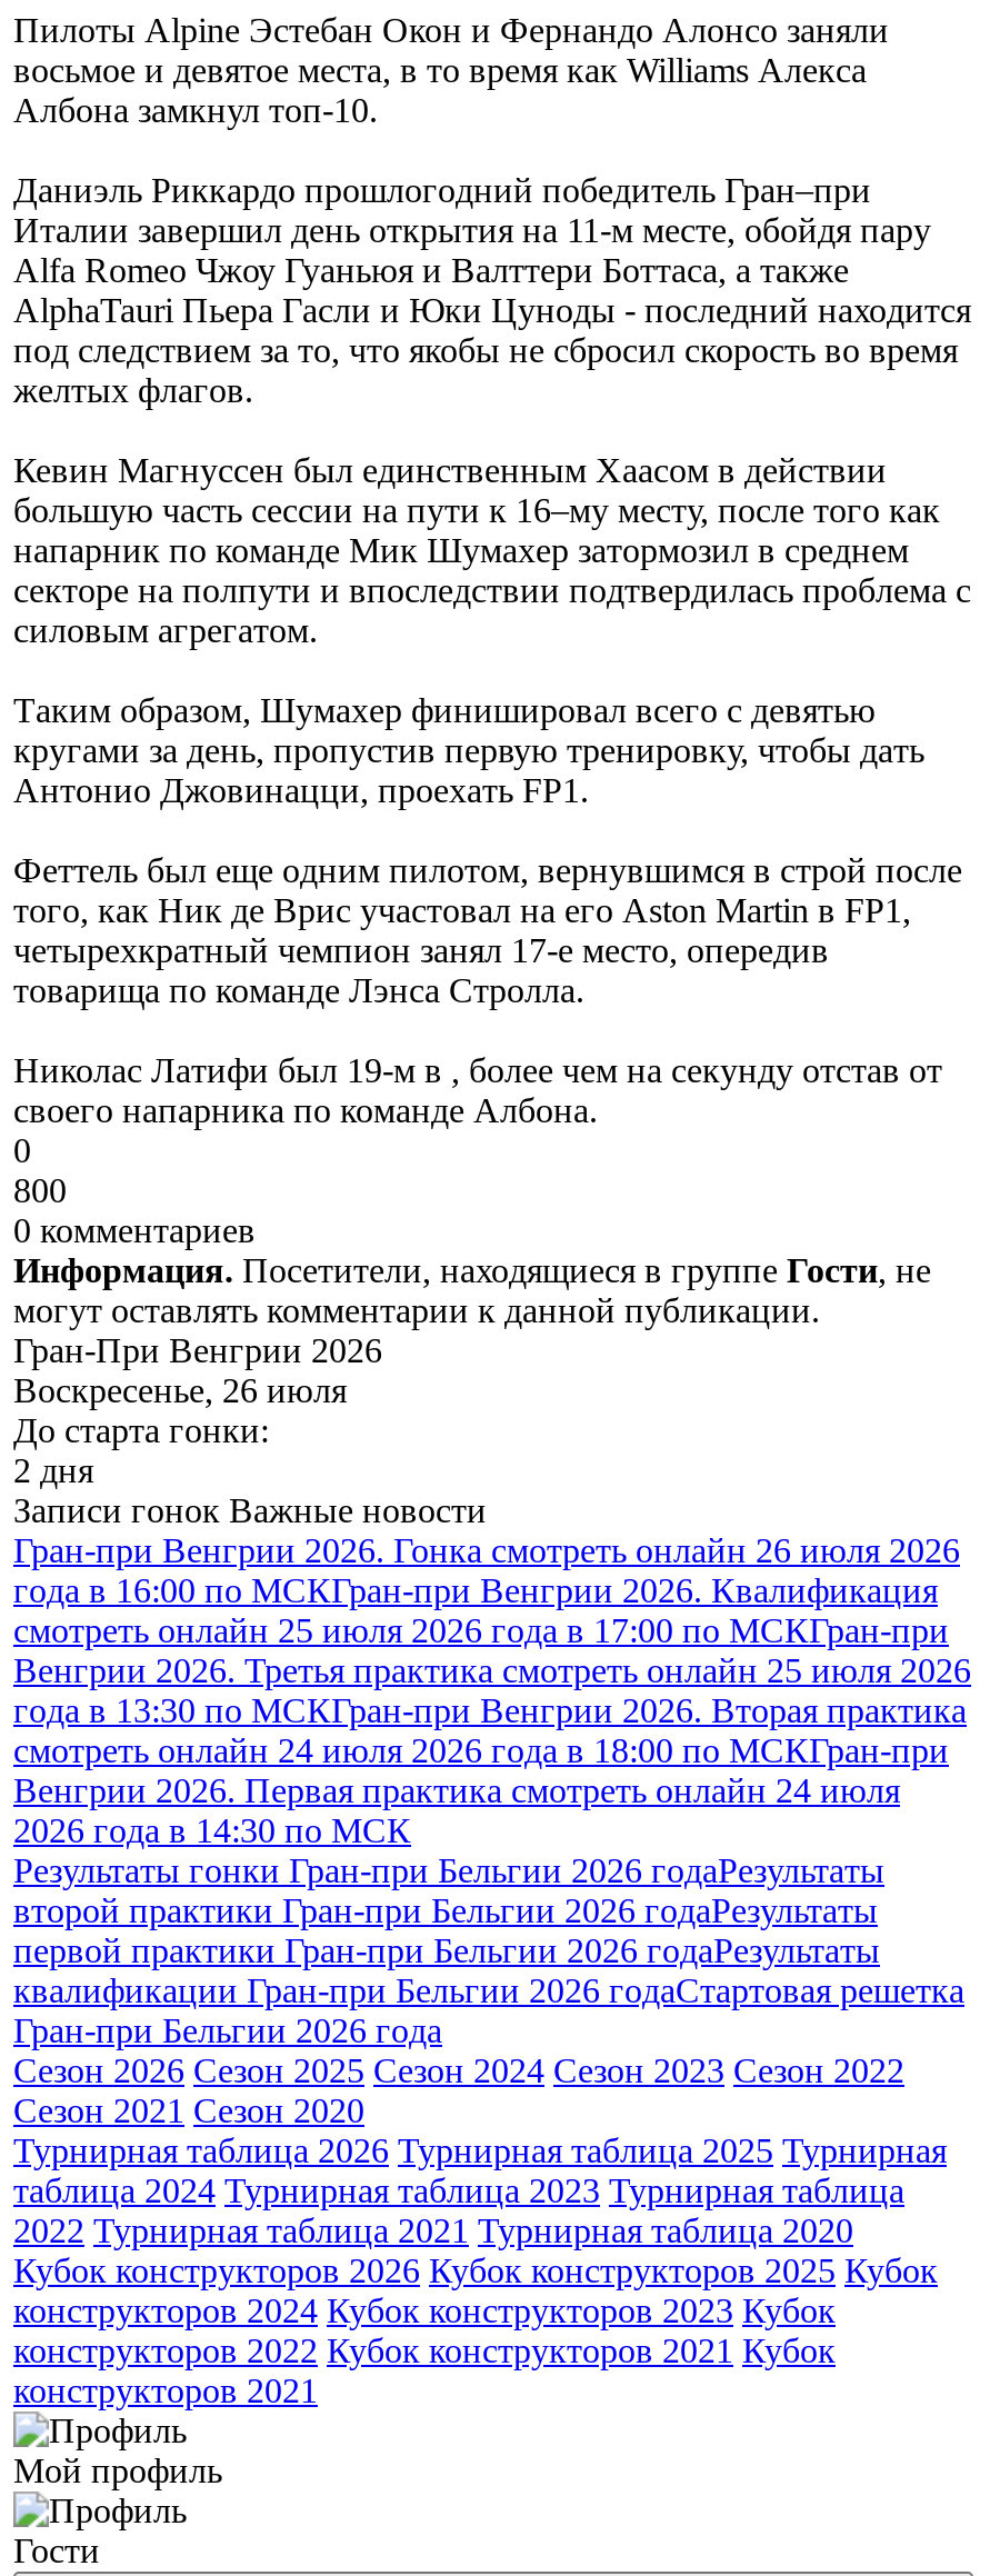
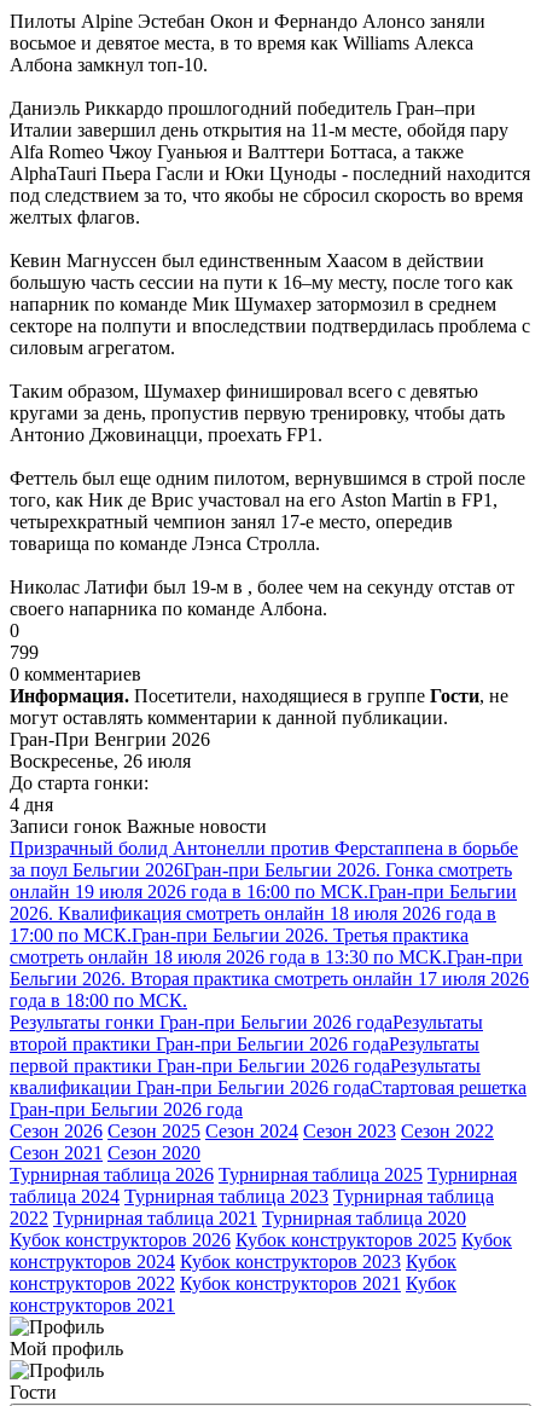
- 800
+ 799

- 2 дня
+ 4 дня

- Гран-при Венгрии 2026. Гонка смотреть онлайн 26 июля 2026
- года в 16:00 по МСКГран-при Венгрии 2026. Квалификация
- смотреть онлайн 25 июля 2026 года в 17:00 по МСКГран-при
- Венгрии 2026. Третья практика смотреть онлайн 25 июля 2026
- года в 13:30 по МСКГран-при Венгрии 2026. Вторая практика
- смотреть онлайн 24 июля 2026 года в 18:00 по МСКГран-при
- Венгрии 2026. Первая практика смотреть онлайн 24 июля
- 2026 года в 14:30 по МСК
+ Призрачный болид Антонелли против Ферстаппена в борьбе
+ за поул Бельгии 2026Гран-при Бельгии 2026. Гонка смотреть
+ онлайн 19 июля 2026 года в 16:00 по МСК.Гран-при Бельгии
+ 2026. Квалификация смотреть онлайн 18 июля 2026 года в
+ 17:00 по МСК.Гран-при Бельгии 2026. Третья практика
+ смотреть онлайн 18 июля 2026 года в 13:30 по МСК.Гран-при
+ Бельгии 2026. Вторая практика смотреть онлайн 17 июля 2026
+ года в 18:00 по МСК.
